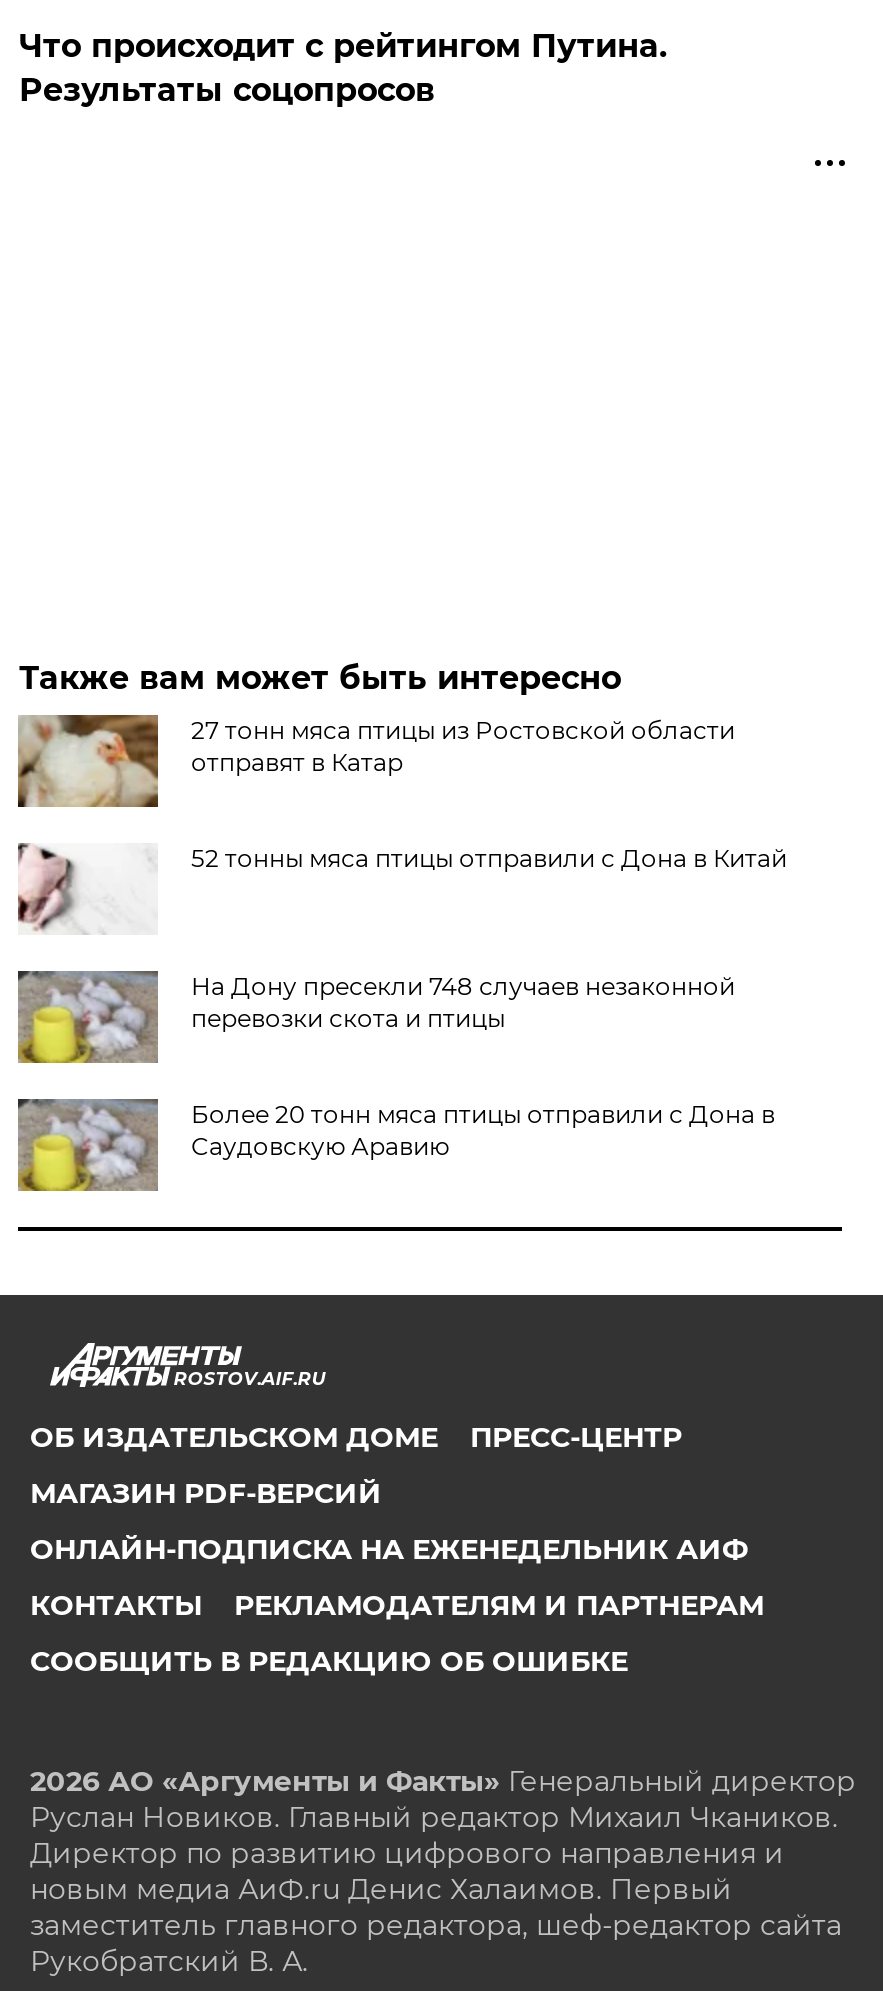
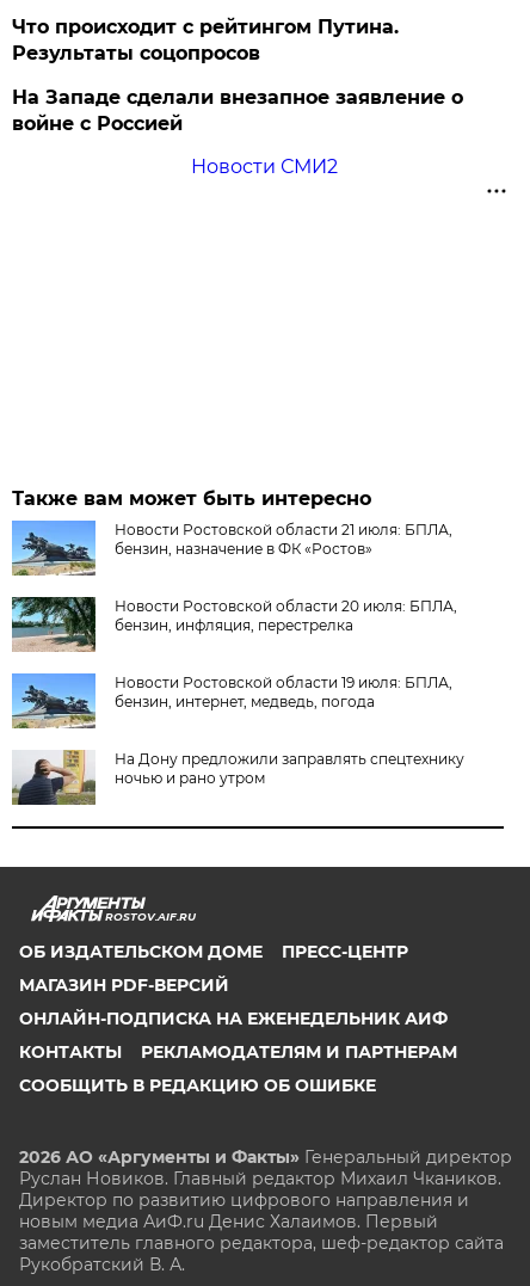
+ На Западе сделали внезапное заявление о
+ войне с Россией
+ Новости СМИ2

- [image]
- 27 тонн мяса птицы из Ростовской области
- отправят в Катар
+ [image]
+ Новости Ростовской области 21 июля: БПЛА,
+ бензин, назначение в ФК «Ростов»

- [image]
- 52 тонны мяса птицы отправили с Дона в Китай
+ [image]
+ Новости Ростовской области 20 июля: БПЛА,
+ бензин, инфляция, перестрелка

- [image]
- На Дону пресекли 748 случаев незаконной
- перевозки скота и птицы
+ [image]
+ Новости Ростовской области 19 июля: БПЛА,
+ бензин, интернет, медведь, погода

- [image]
- Более 20 тонн мяса птицы отправили с Дона в
- Саудовскую Аравию
+ [image]
+ На Дону предложили заправлять спецтехнику
+ ночью и рано утром
